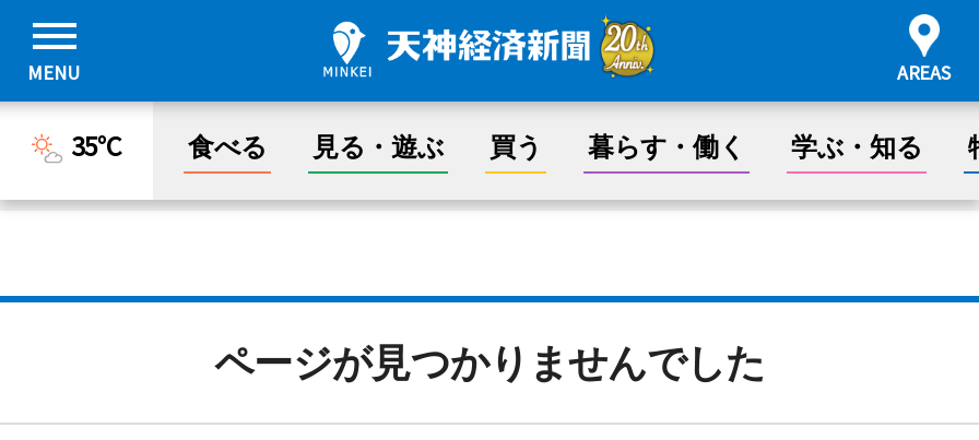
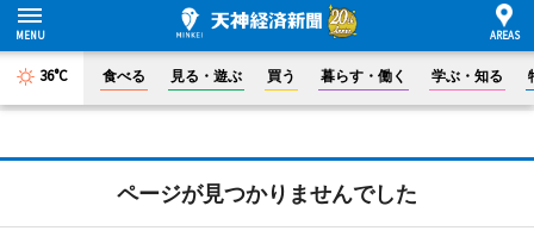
- 35°C
+ 36°C
